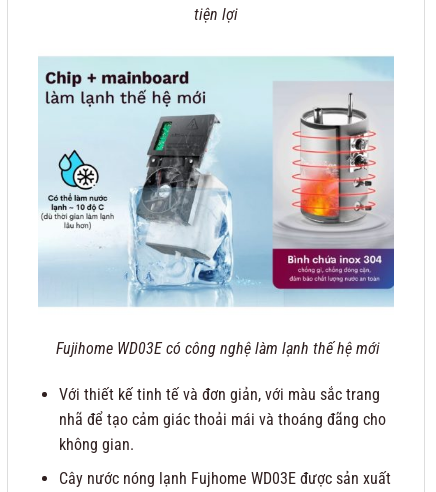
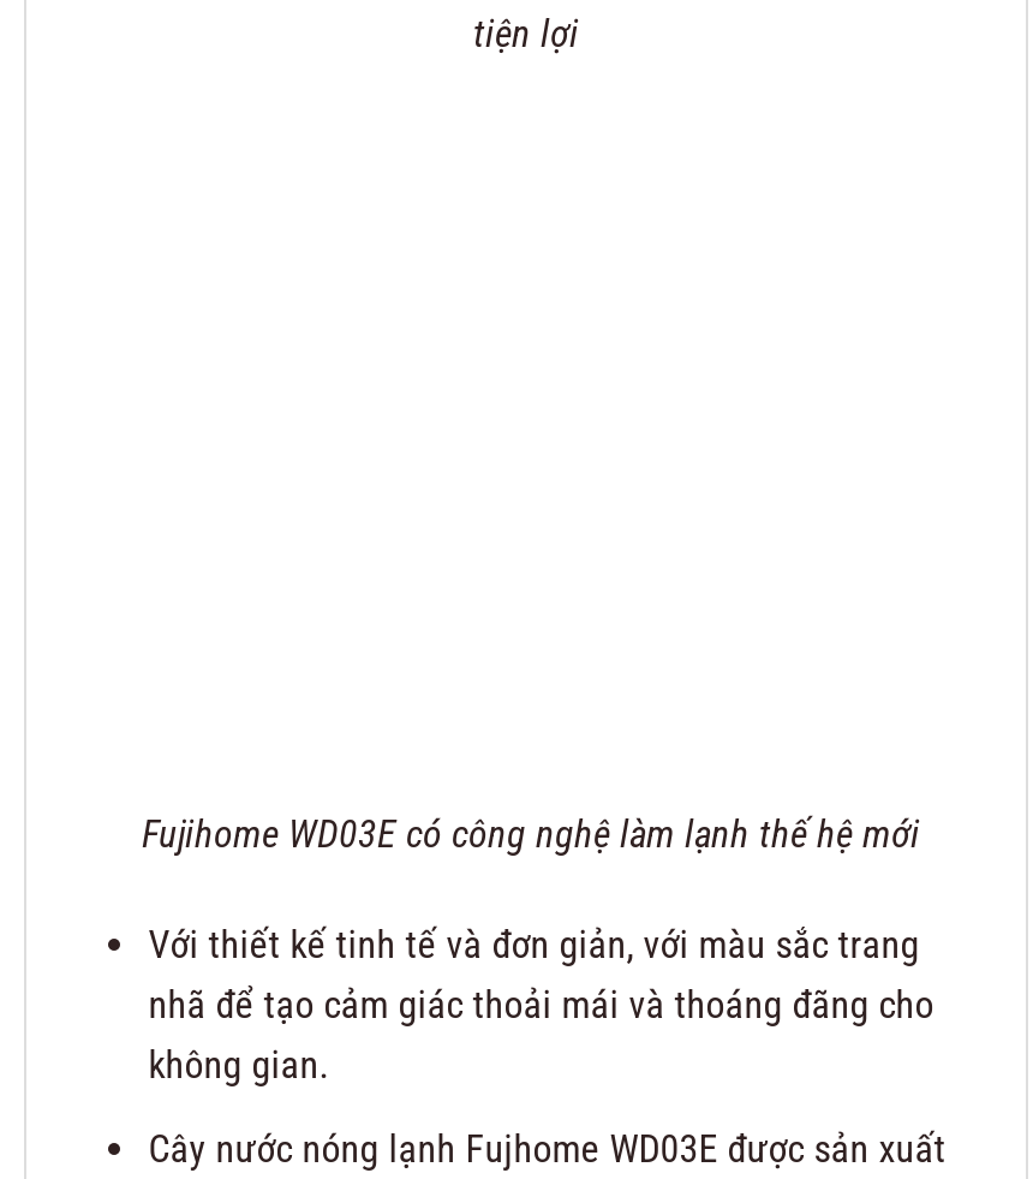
- [image]
